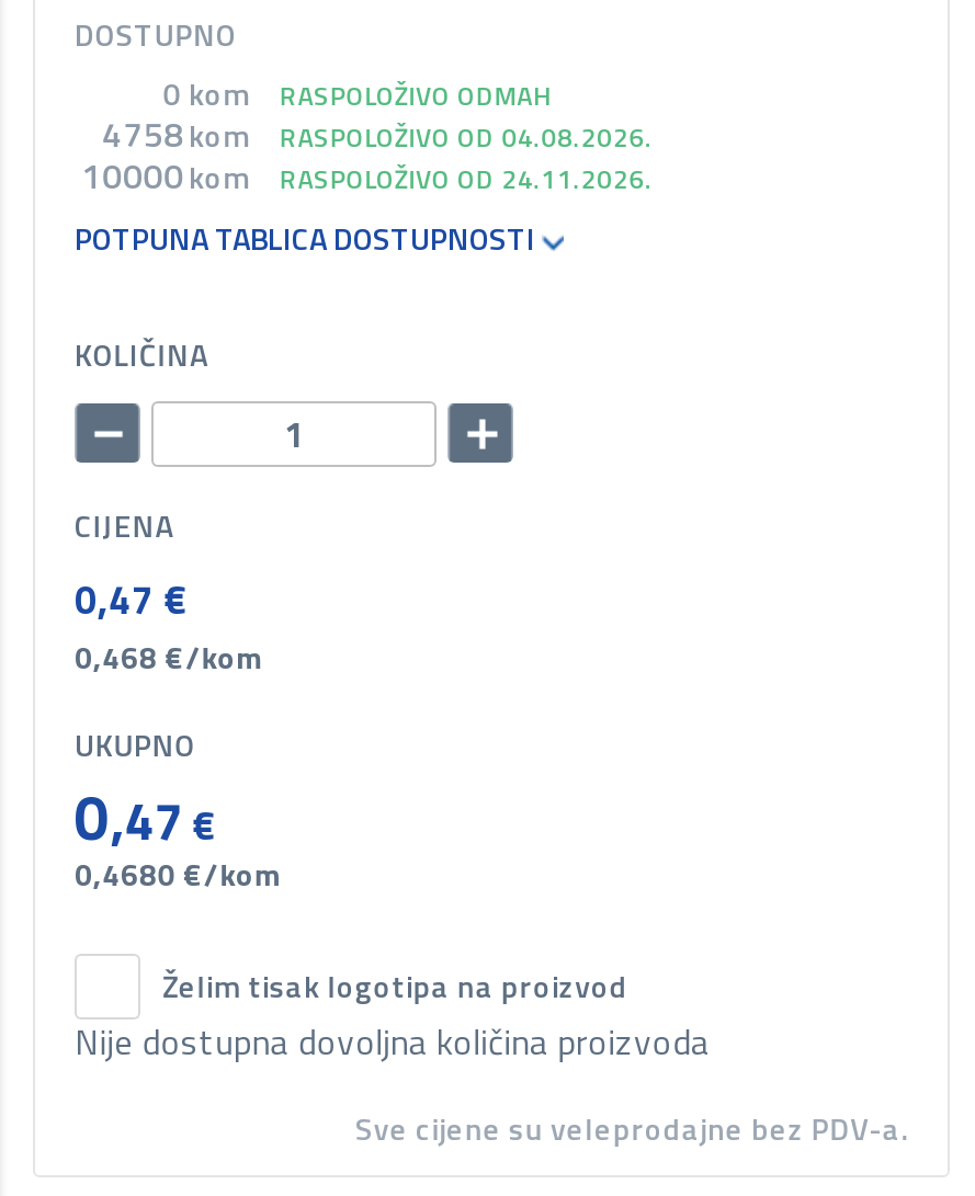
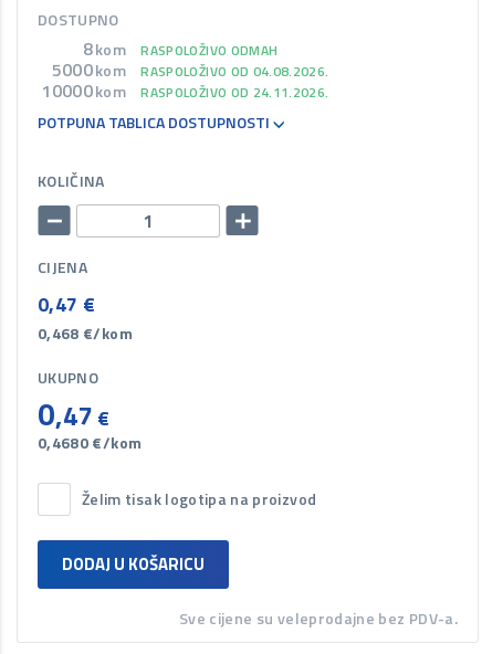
- 0 kom RASPOLOŽIVO ODMAH
+ 8 kom RASPOLOŽIVO ODMAH

- 4758 kom RASPOLOŽIVO OD 04.08.2026.
+ 5000 kom RASPOLOŽIVO OD 04.08.2026.

- Nije dostupna dovoljna količina proizvoda
+ DODAJ U KOŠARICU
